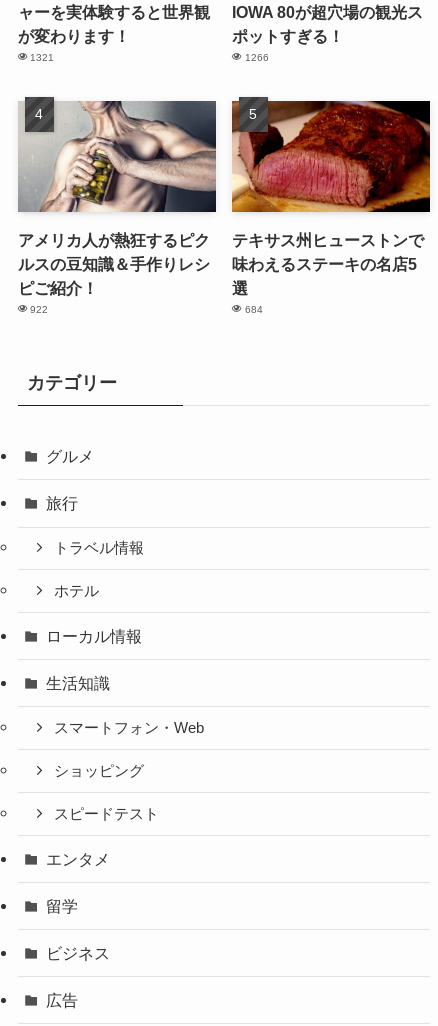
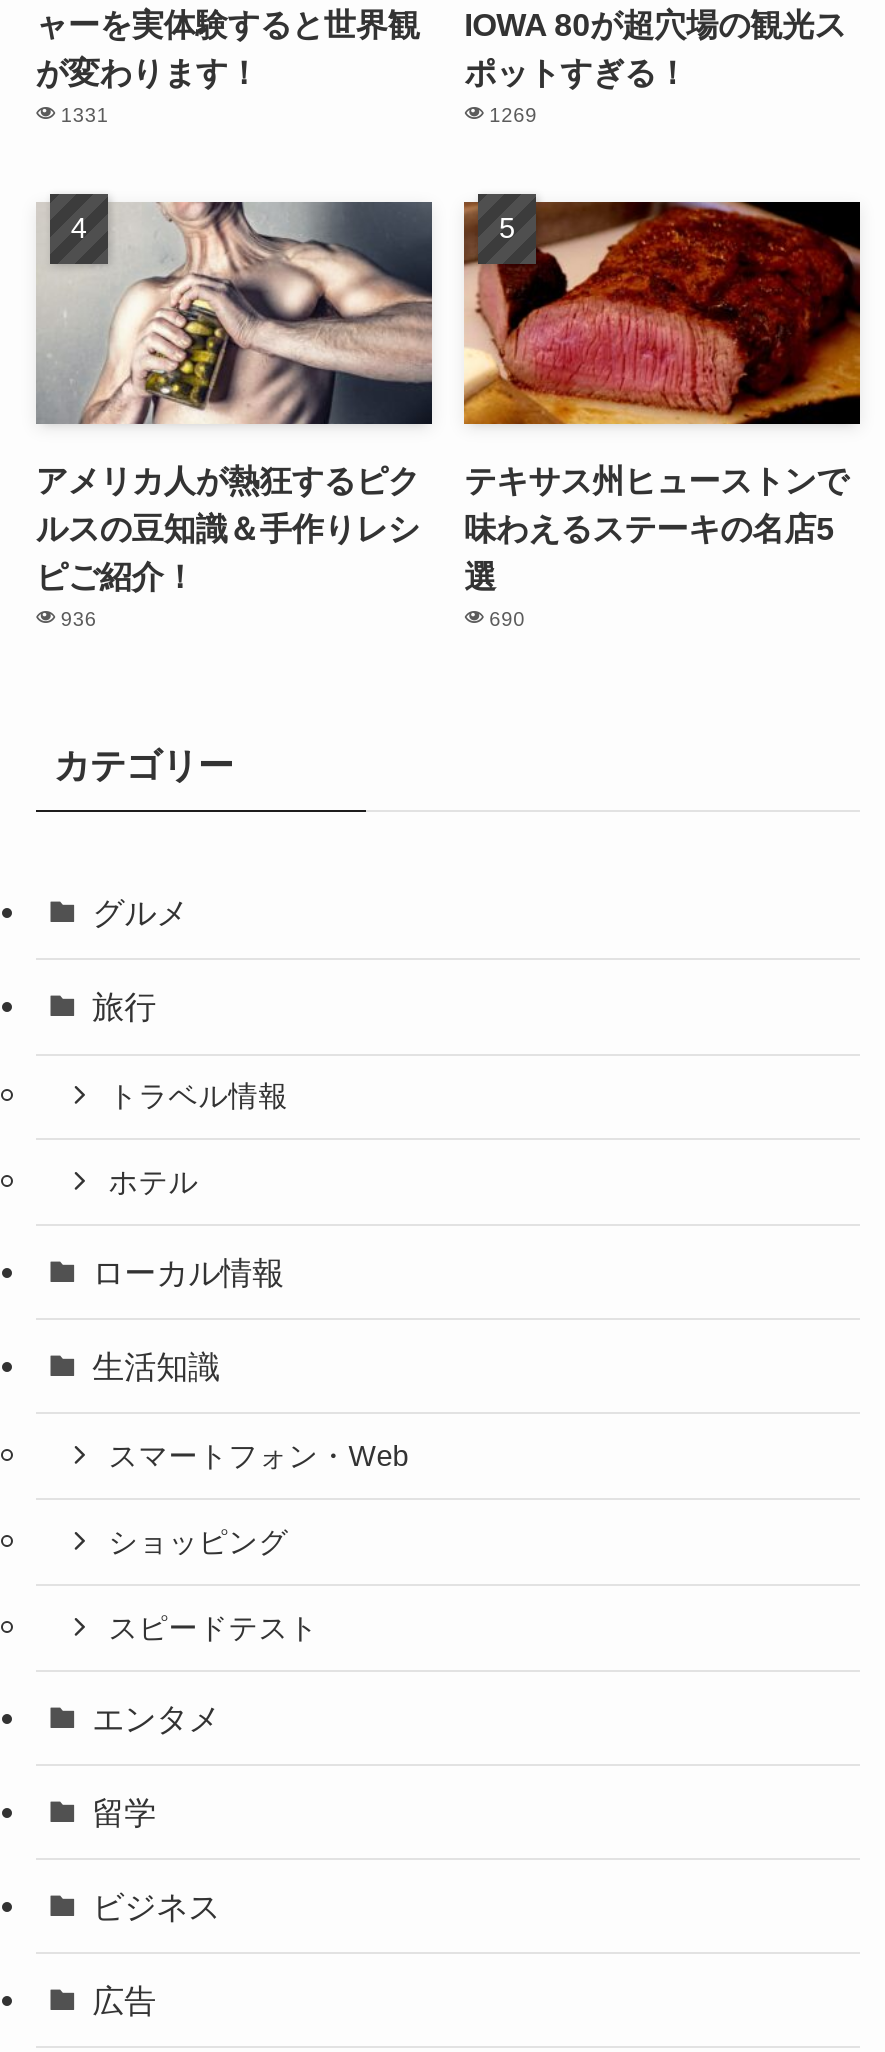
- 1321
+ 1331

- 1266
+ 1269

- 922
+ 936

- 684
+ 690
